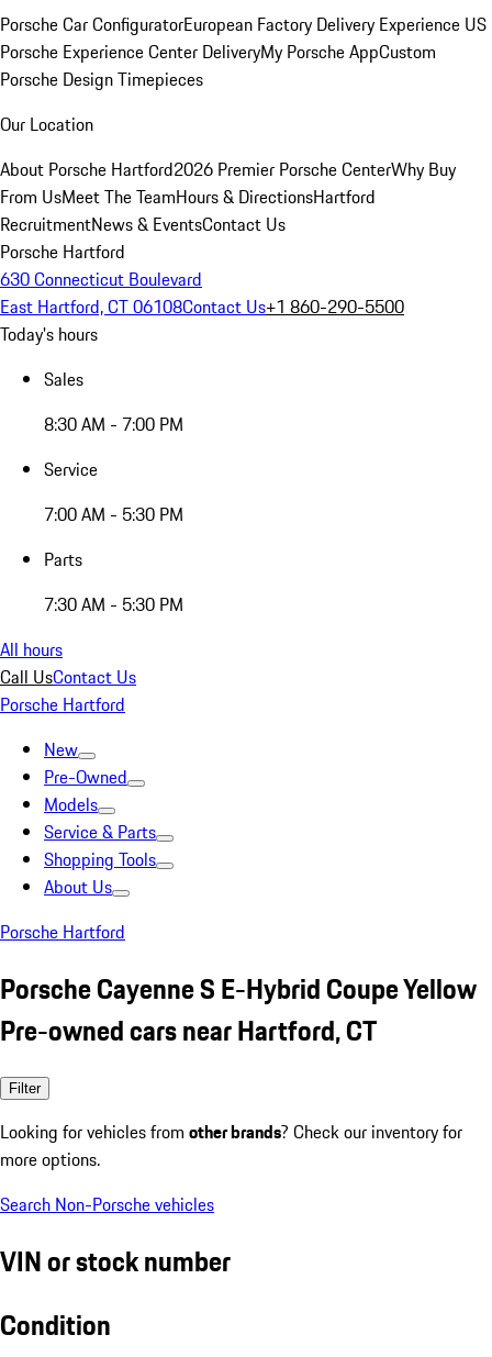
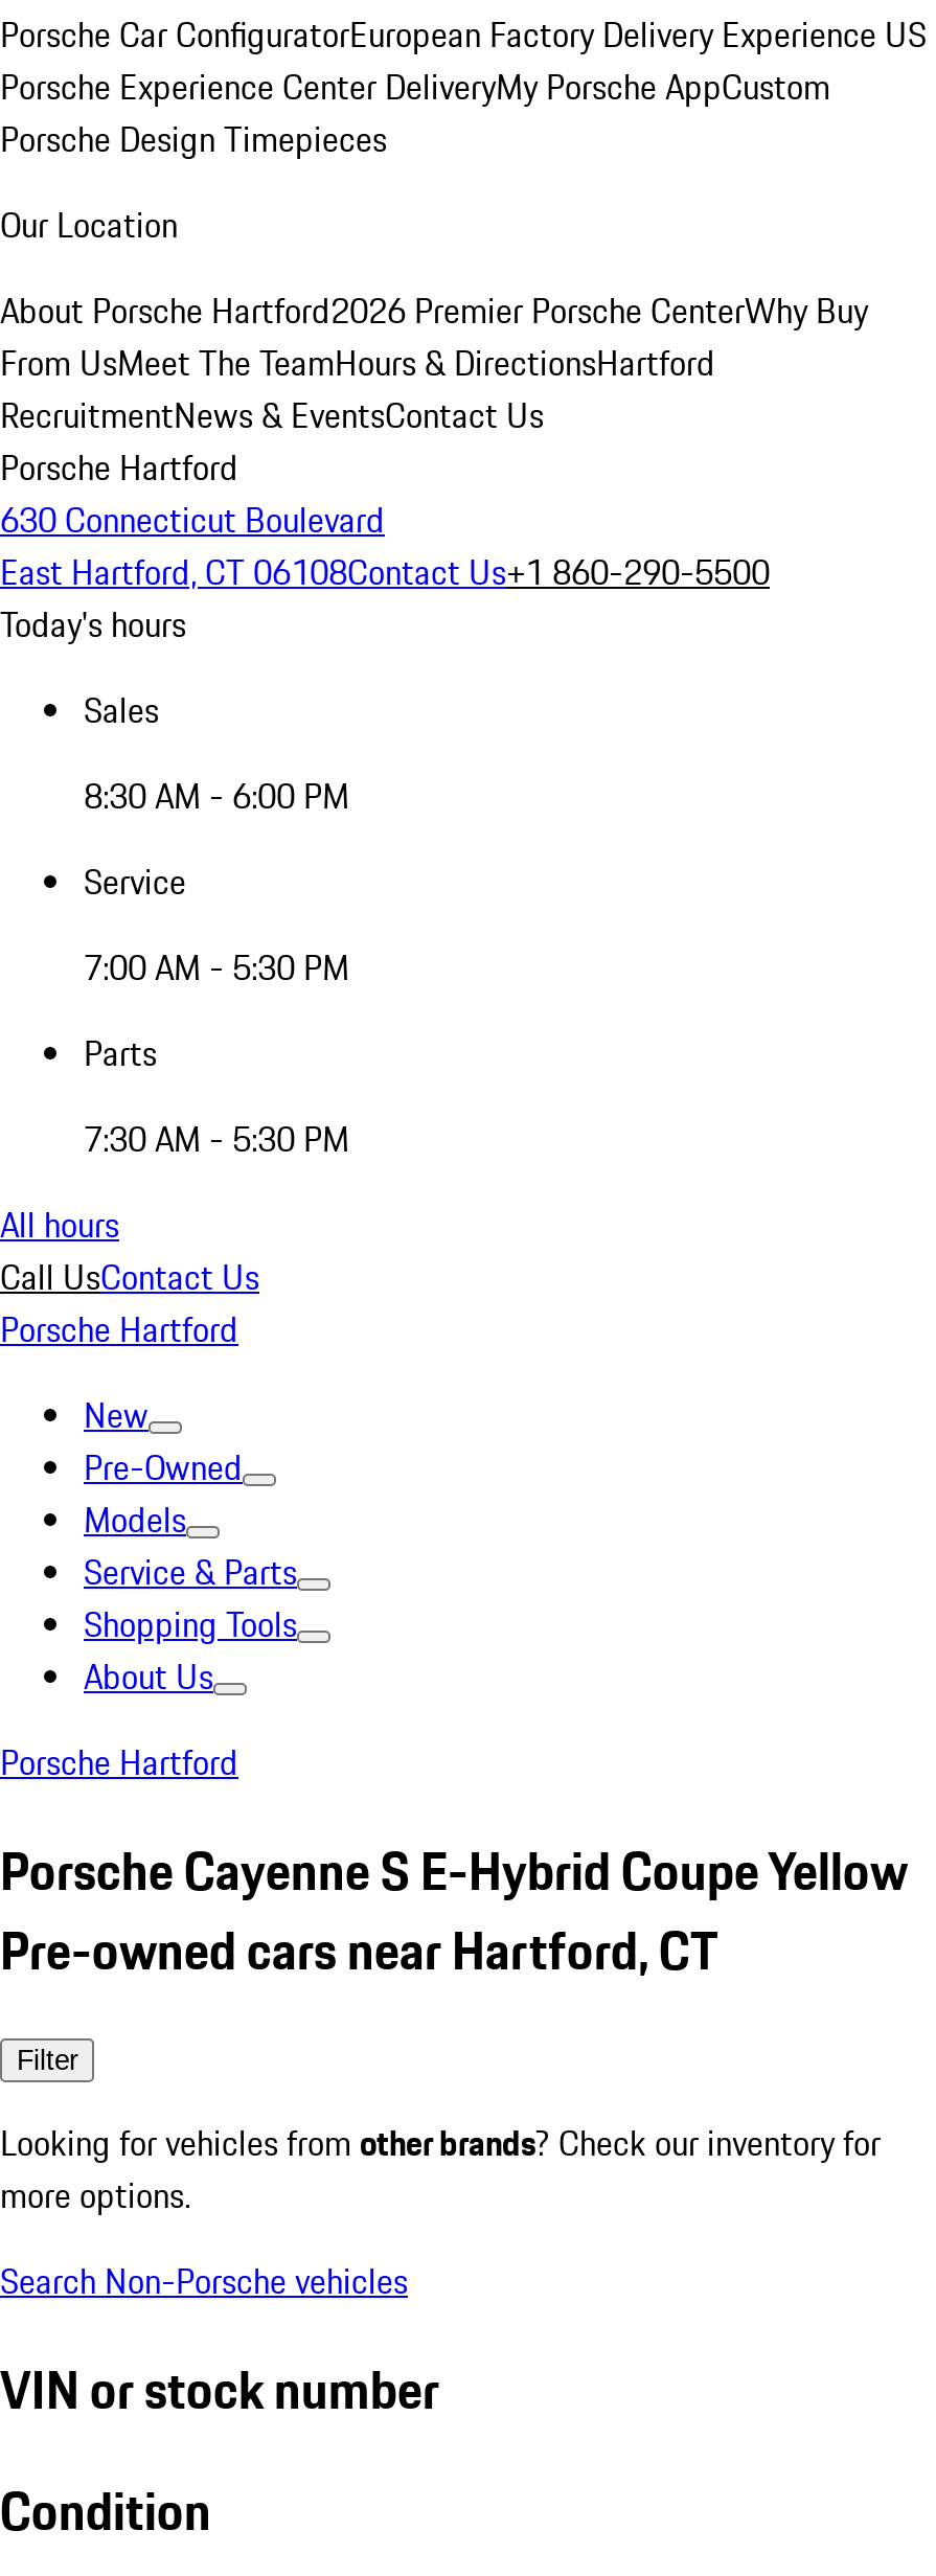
- 8:30 AM - 7:00 PM
+ 8:30 AM - 6:00 PM
